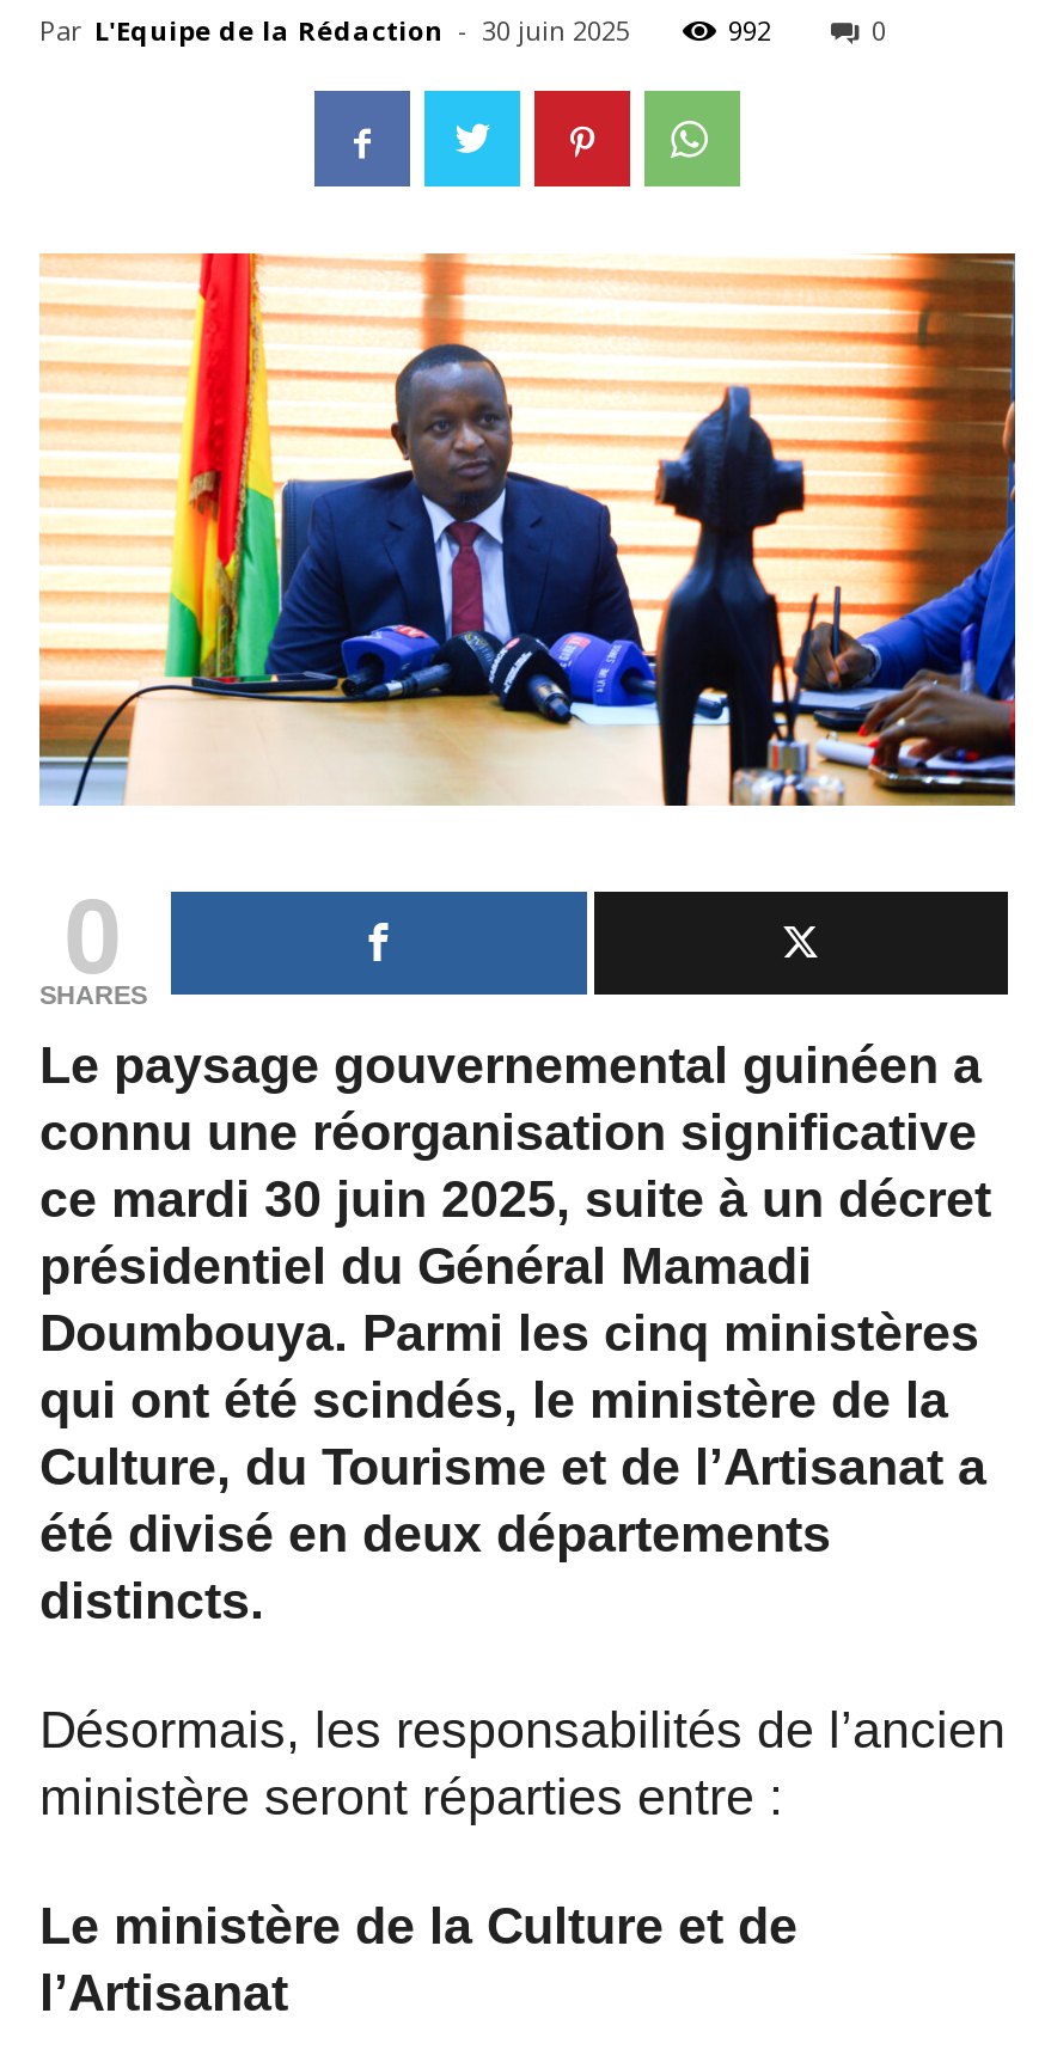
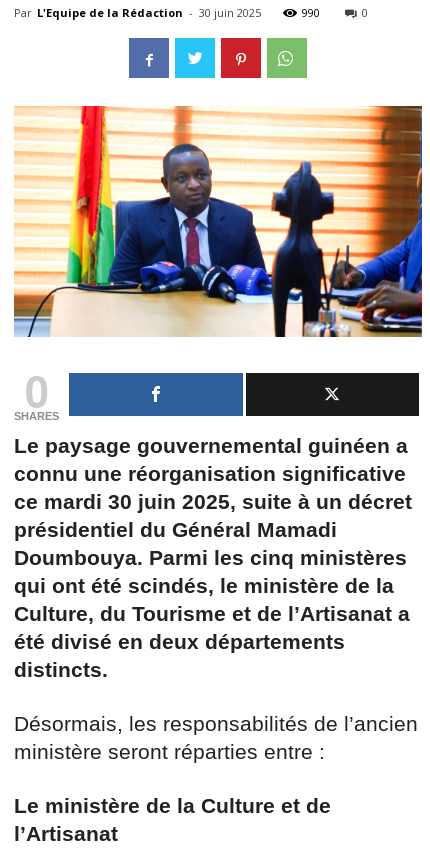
- 992
+ 990
